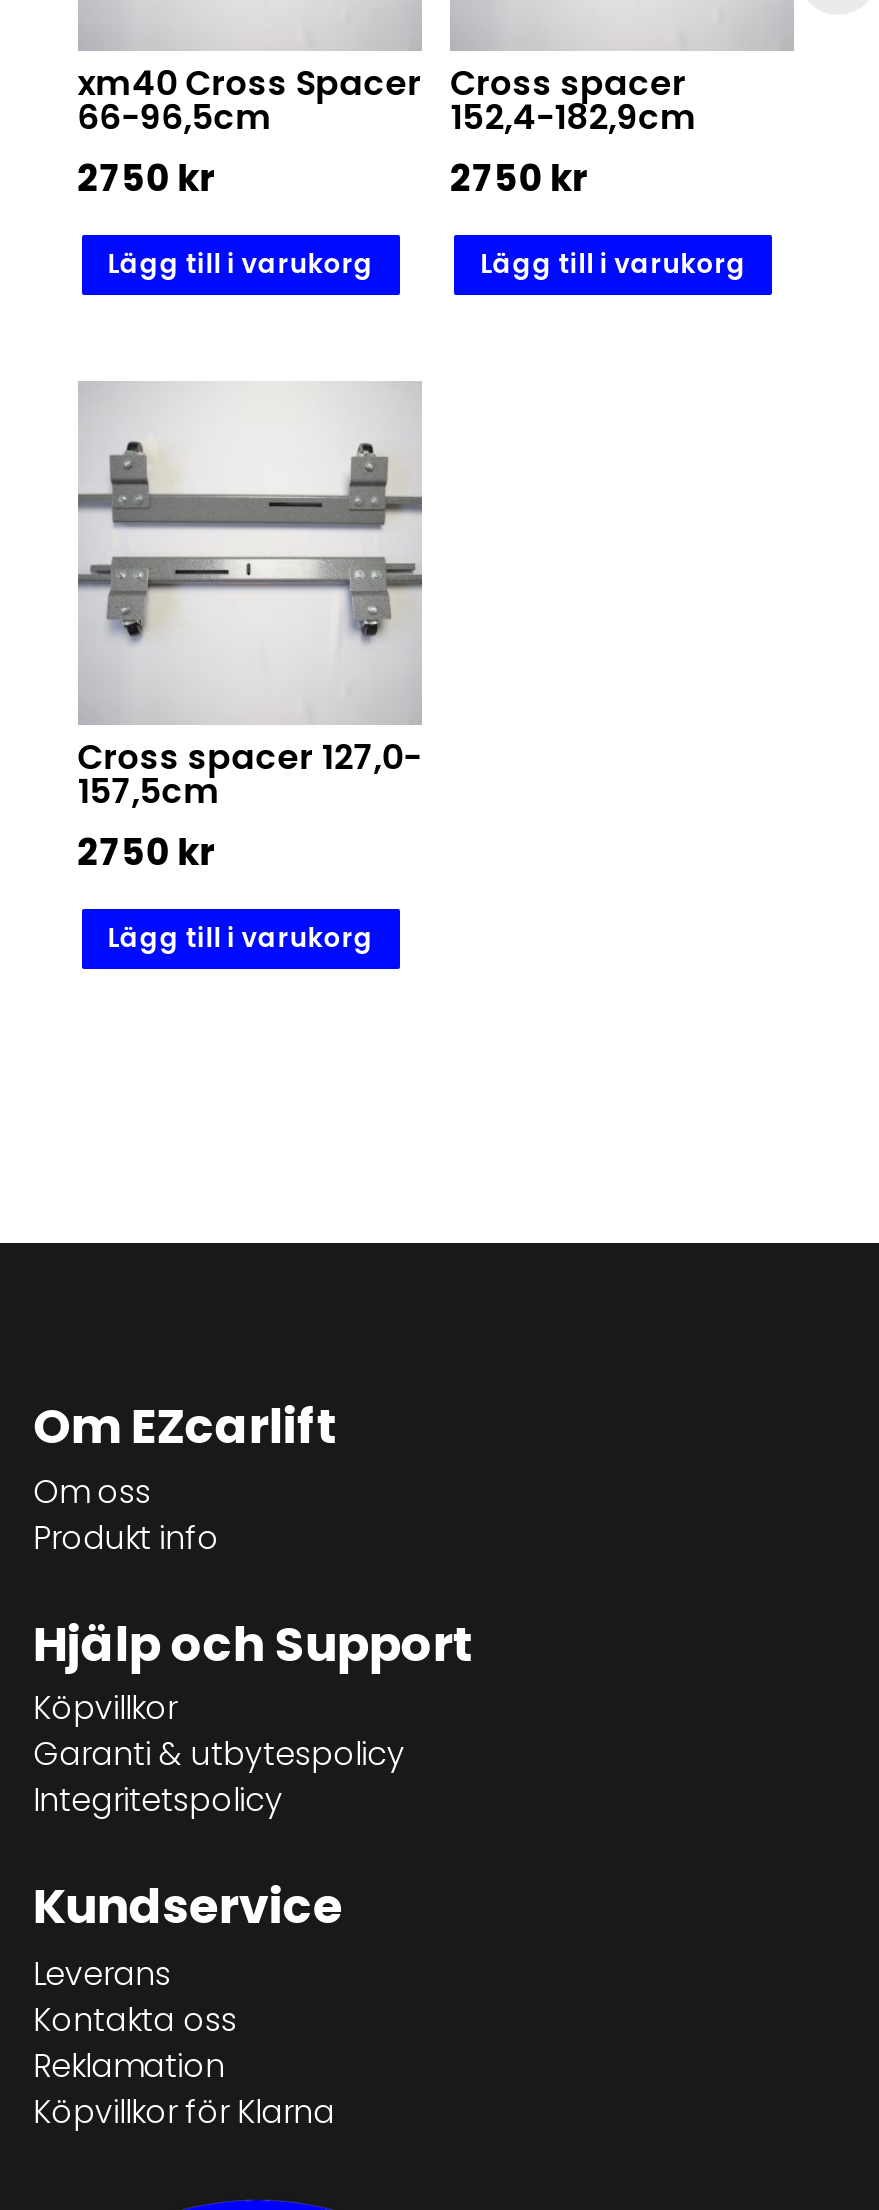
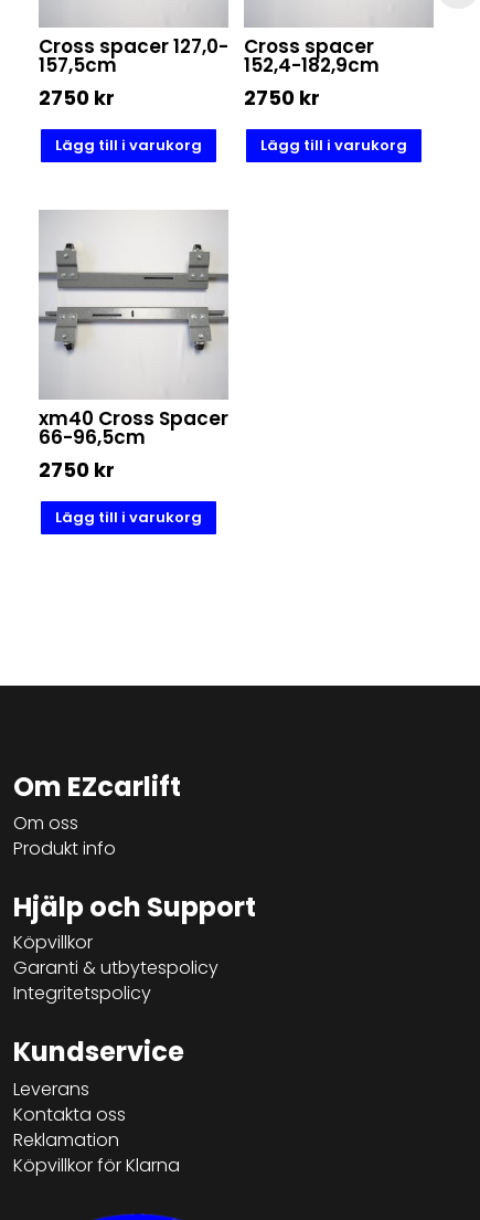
moved down: xm40 Cross Spacer | 66-96,5cm

moved up: Cross spacer 127,0- | 157,5cm
